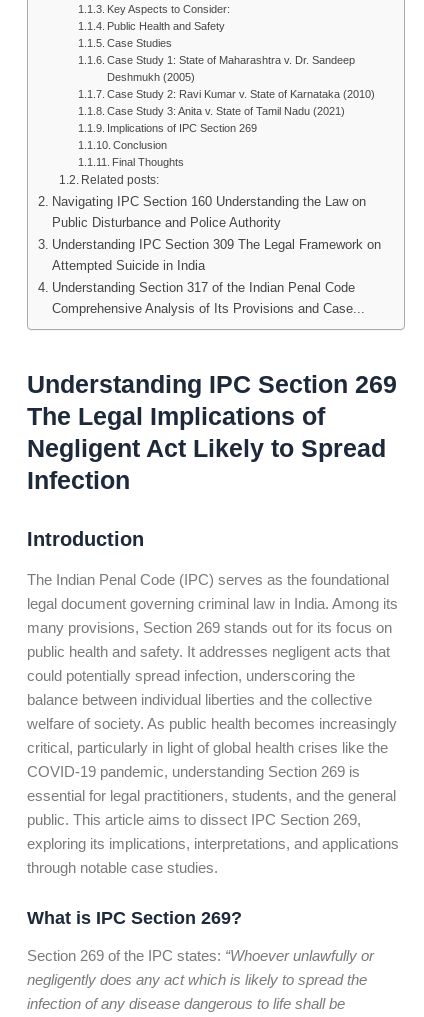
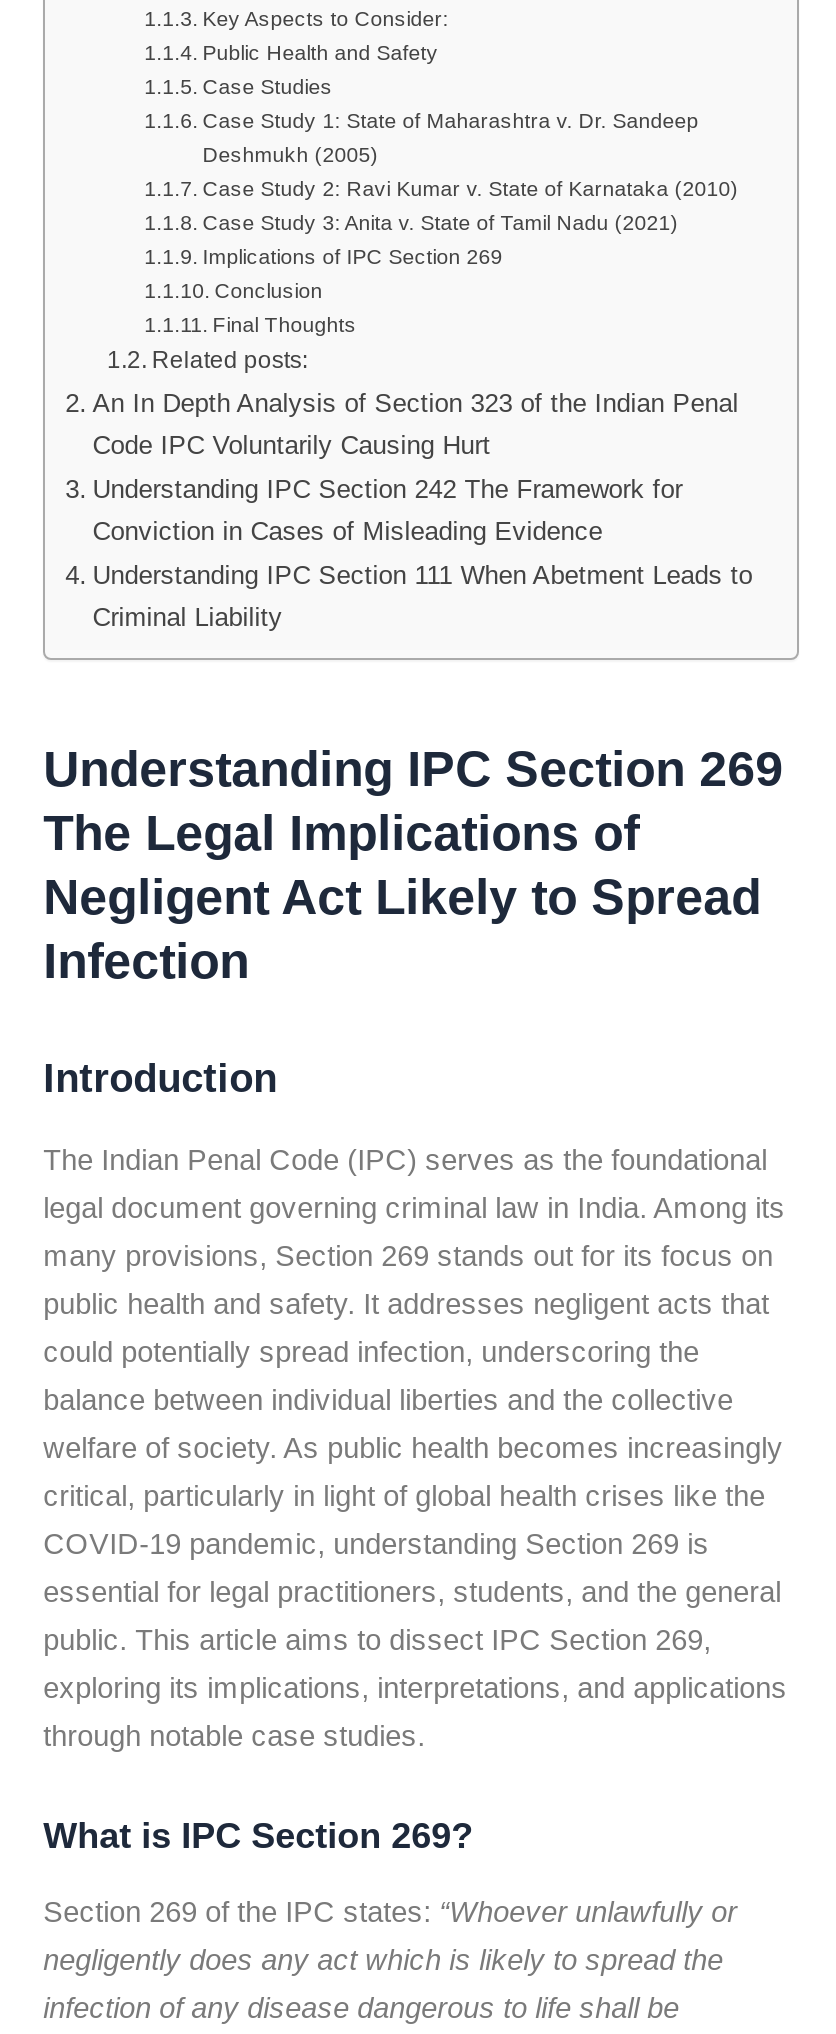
- Navigating IPC Section 160 Understanding the Law on
- Public Disturbance and Police Authority
+ An In Depth Analysis of Section 323 of the Indian Penal
+ Code IPC Voluntarily Causing Hurt

- Understanding IPC Section 309 The Legal Framework on
- Attempted Suicide in India
+ Understanding IPC Section 242 The Framework for
+ Conviction in Cases of Misleading Evidence

- Understanding Section 317 of the Indian Penal Code
- Comprehensive Analysis of Its Provisions and Case...
+ Understanding IPC Section 111 When Abetment Leads to
+ Criminal Liability
